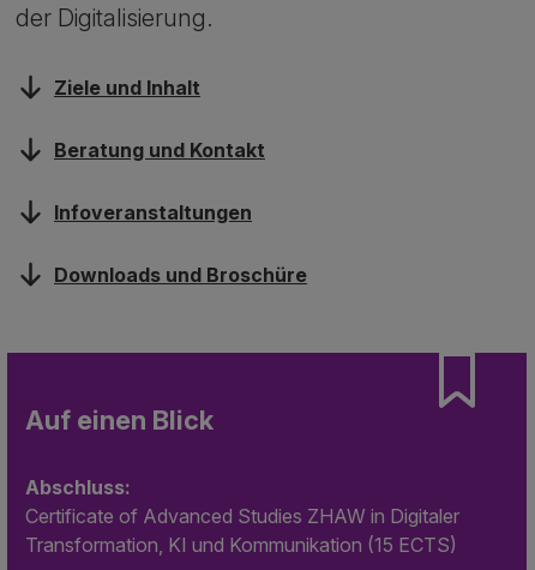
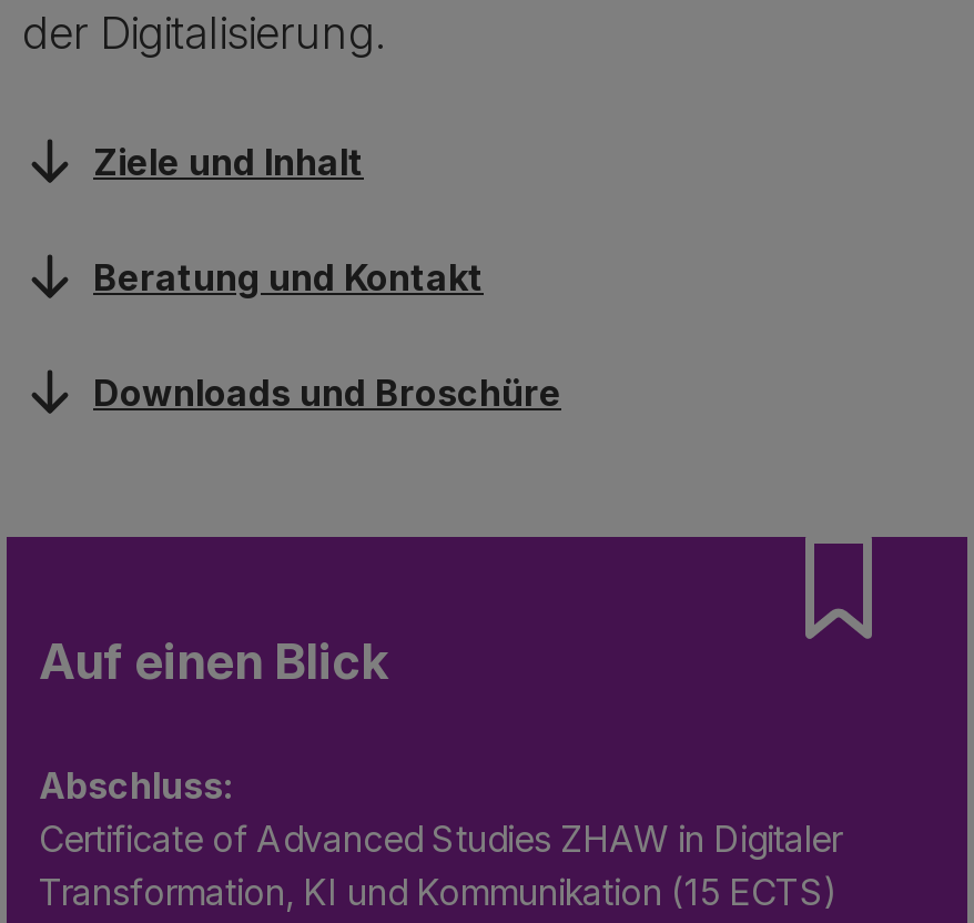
- Infoveranstaltungen
